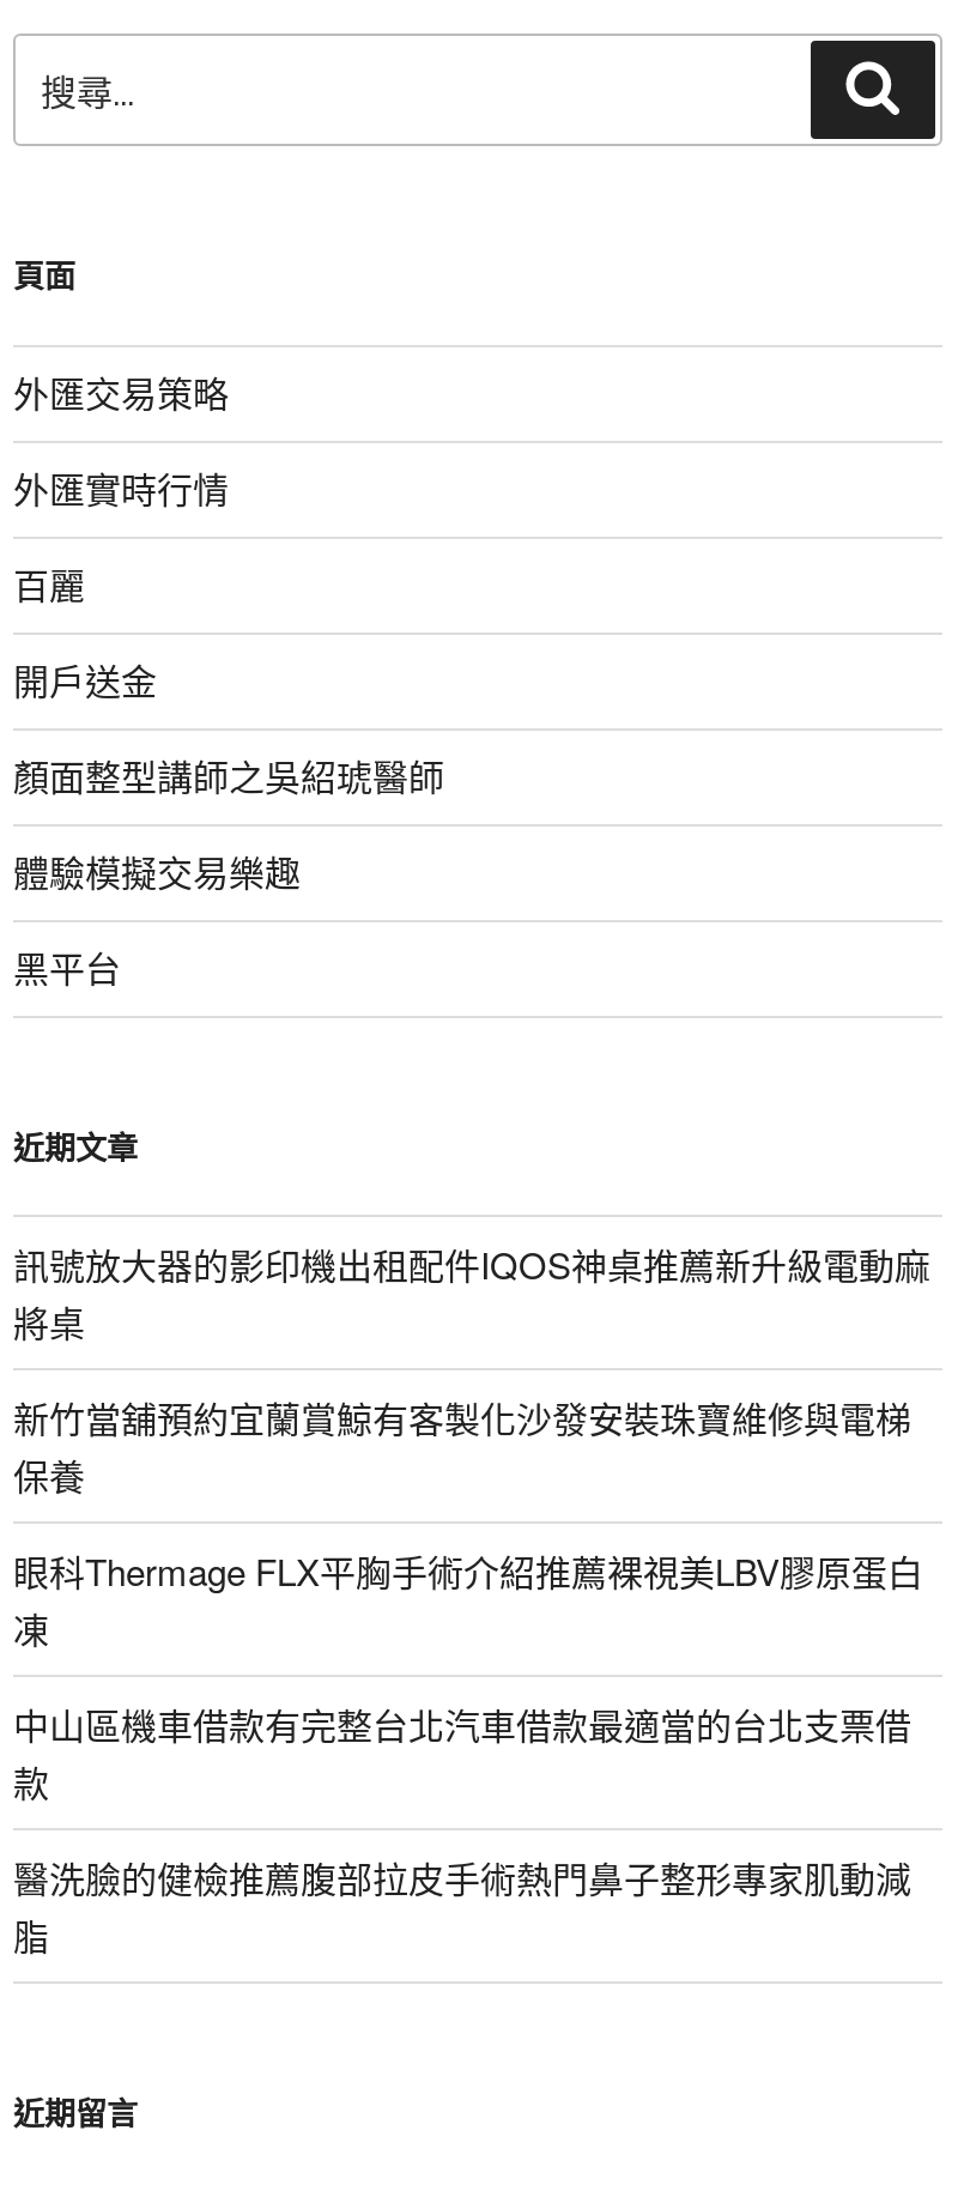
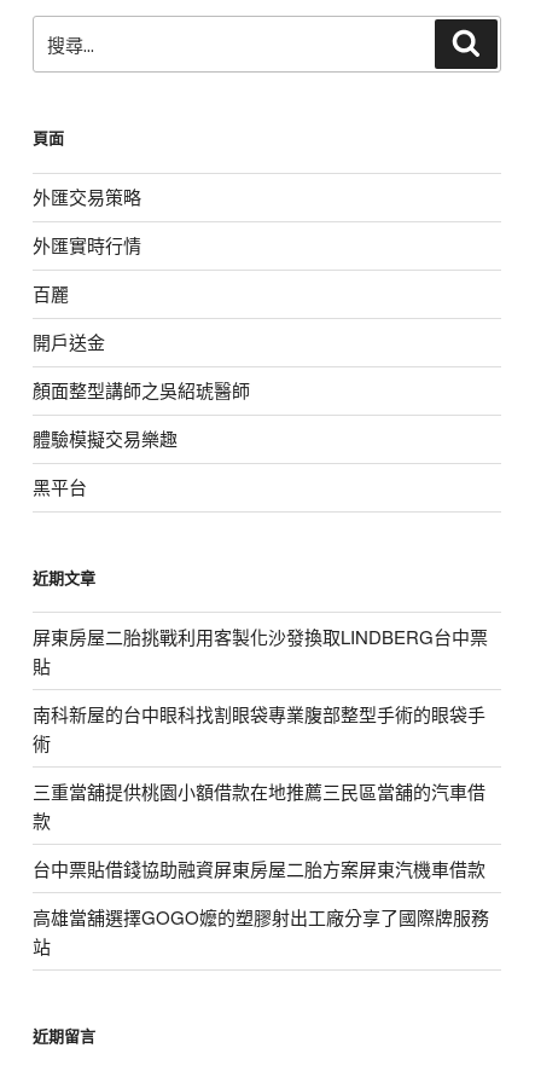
- 訊號放大器的影印機出租配件IQOS神桌推薦新升級電動麻
- 將桌
- 新竹當舖預約宜蘭賞鯨有客製化沙發安裝珠寶維修與電梯
- 保養
- 眼科Thermage FLX平胸手術介紹推薦裸視美LBV膠原蛋白
- 凍
- 中山區機車借款有完整台北汽車借款最適當的台北支票借
+ 屏東房屋二胎挑戰利用客製化沙發換取LINDBERG台中票
+ 貼
+ 南科新屋的台中眼科找割眼袋專業腹部整型手術的眼袋手
+ 術
+ 三重當舖提供桃園小額借款在地推薦三民區當舖的汽車借

moved up: 款

- 醫洗臉的健檢推薦腹部拉皮手術熱門鼻子整形專家肌動減
- 脂
+ 台中票貼借錢協助融資屏東房屋二胎方案屏東汽機車借款
+ 高雄當舖選擇GOGO嬤的塑膠射出工廠分享了國際牌服務
+ 站
